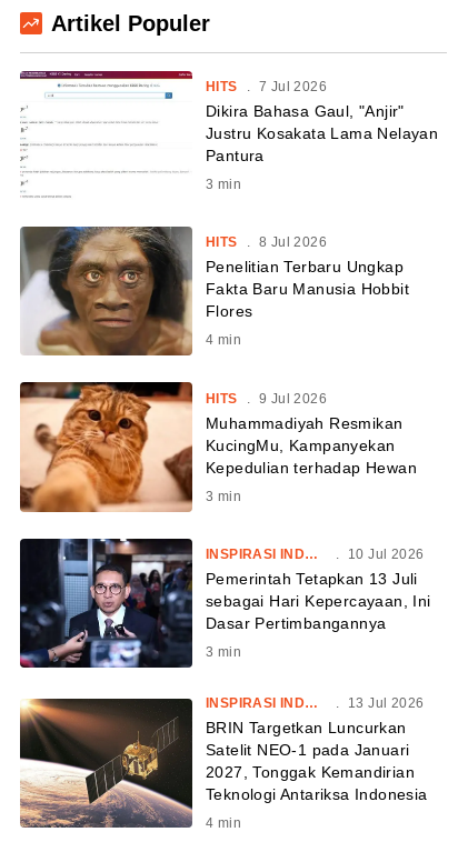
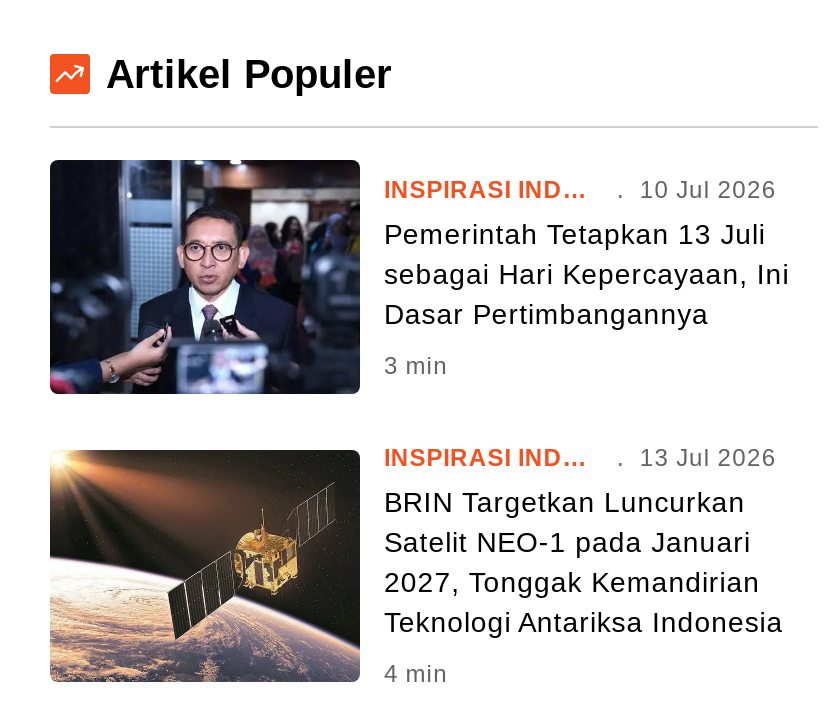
- [image]
- HITS . 7 Jul 2026
- Dikira Bahasa Gaul, "Anjir"
- Justru Kosakata Lama Nelayan
- Pantura
- 3 min

- [image]
- HITS . 8 Jul 2026
- Penelitian Terbaru Ungkap
- Fakta Baru Manusia Hobbit
- Flores
- 4 min

- [image]
- HITS . 9 Jul 2026
- Muhammadiyah Resmikan
- KucingMu, Kampanyekan
- Kepedulian terhadap Hewan
- 3 min
